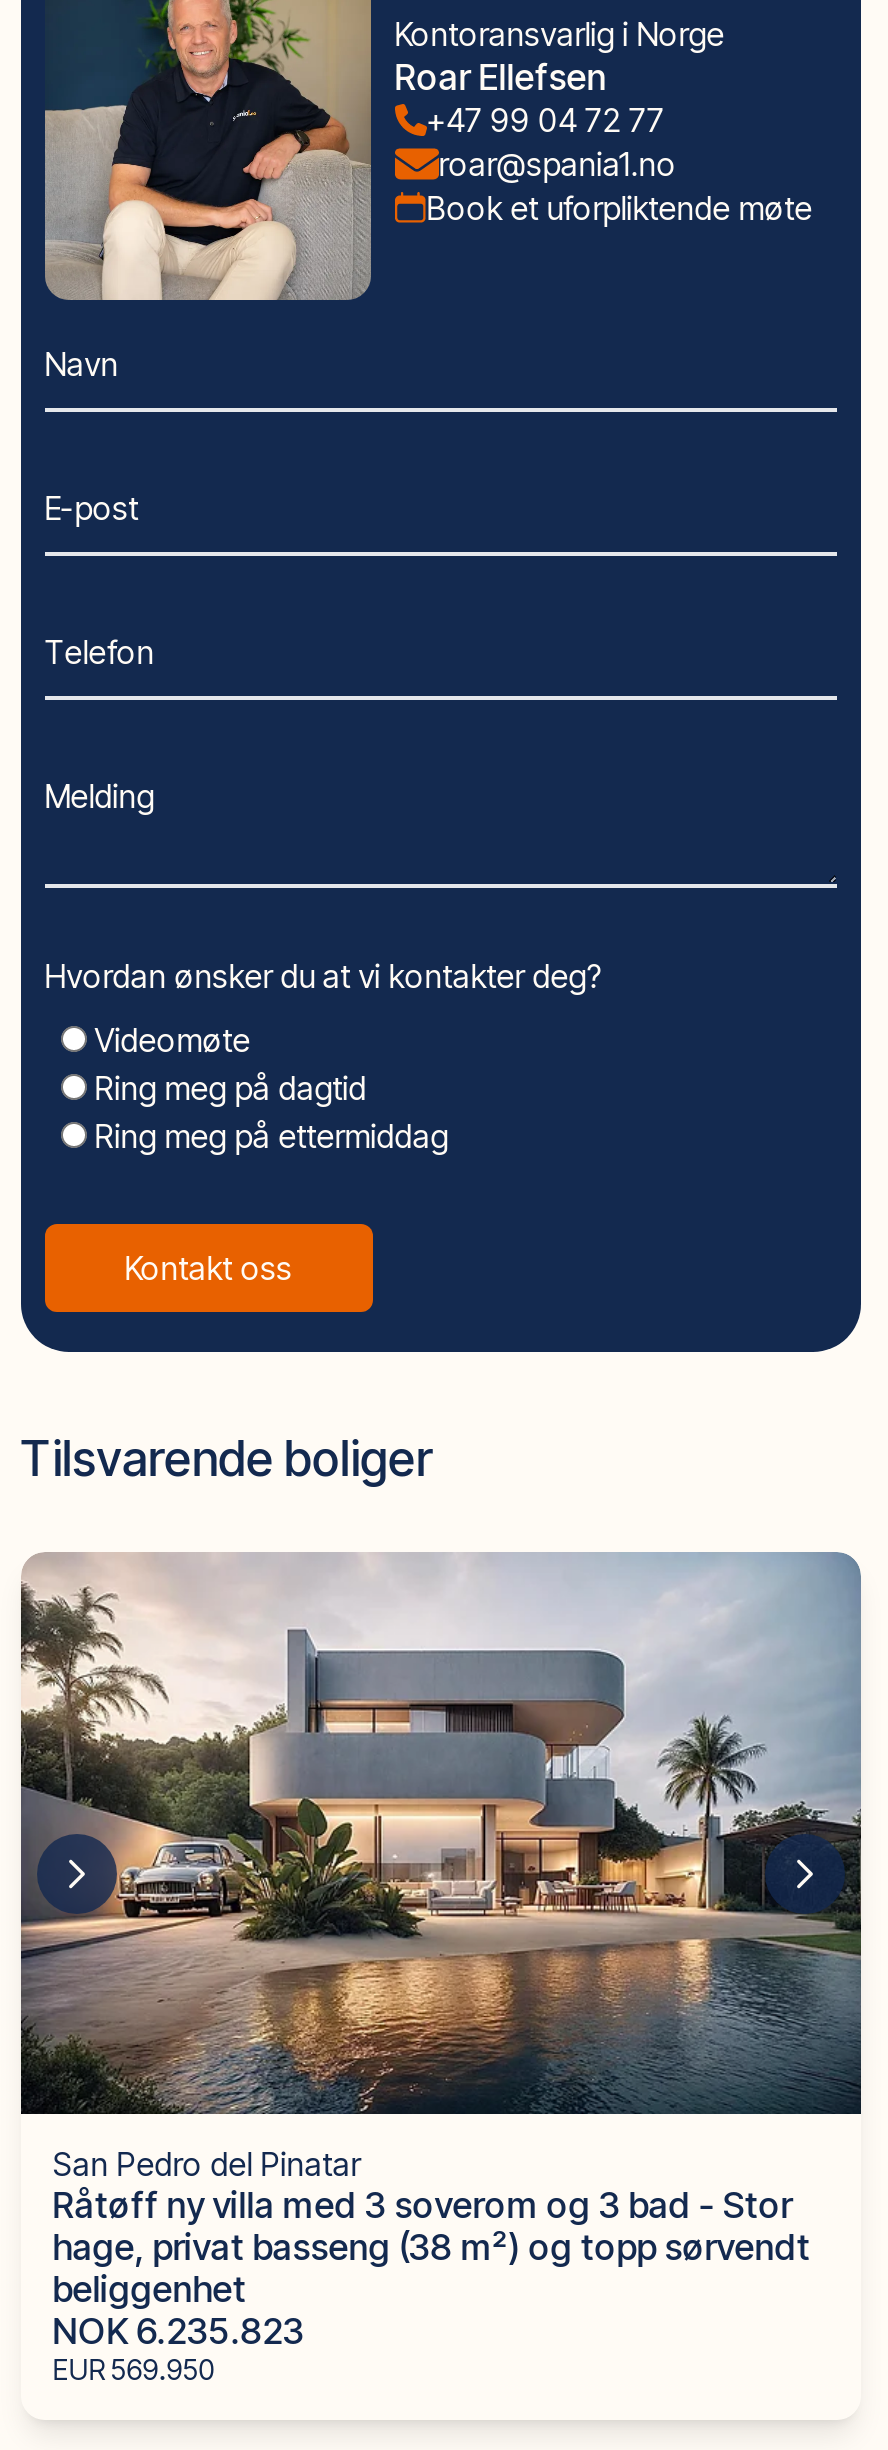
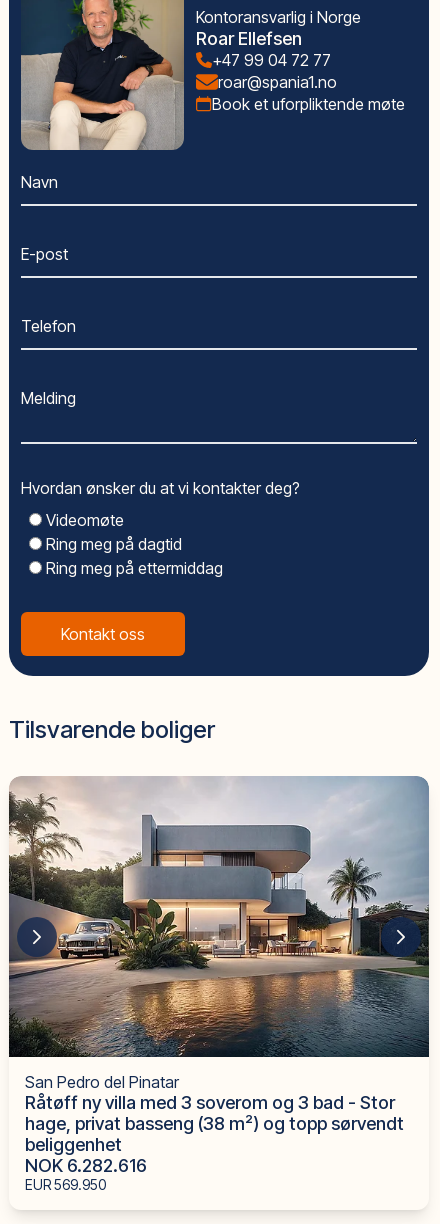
- NOK 6.235.823
+ NOK 6.282.616
